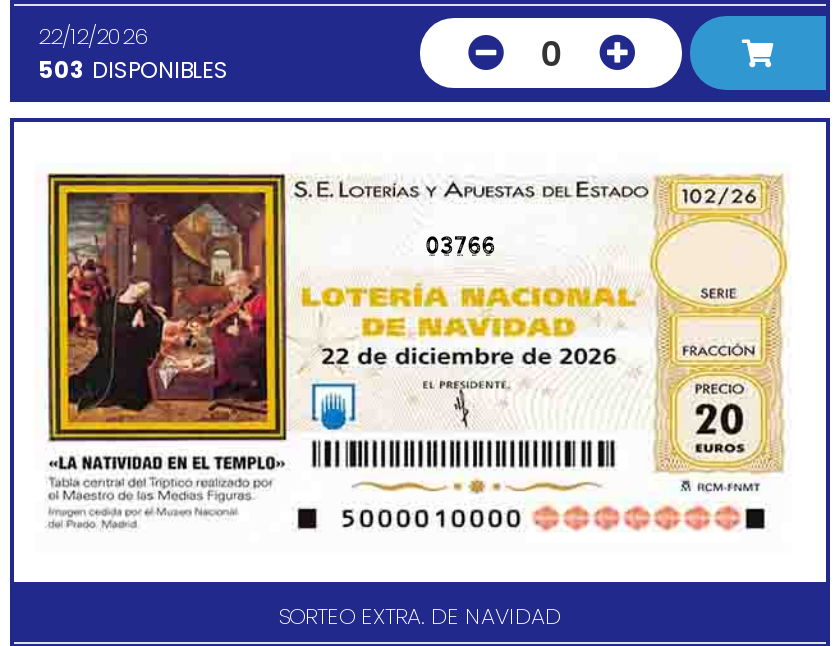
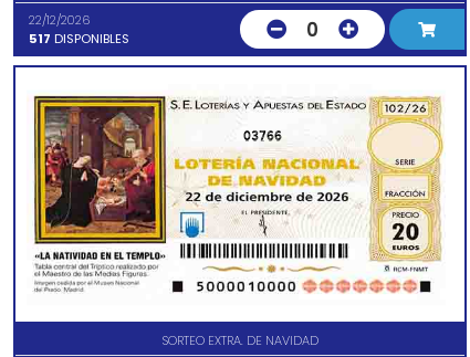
- 503 DISPONIBLES
+ 517 DISPONIBLES
